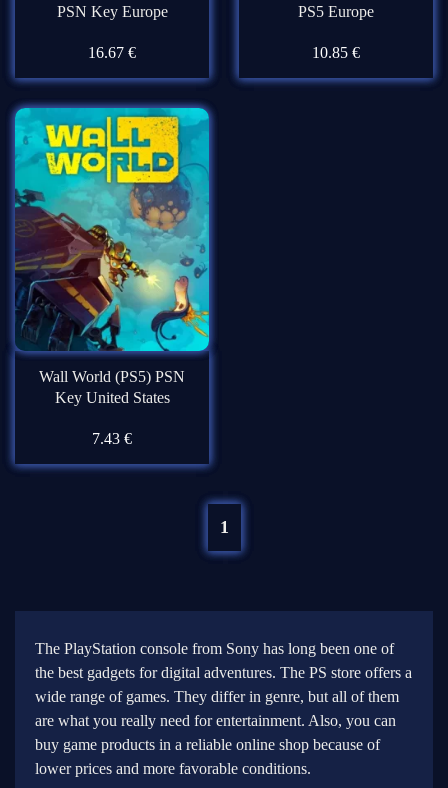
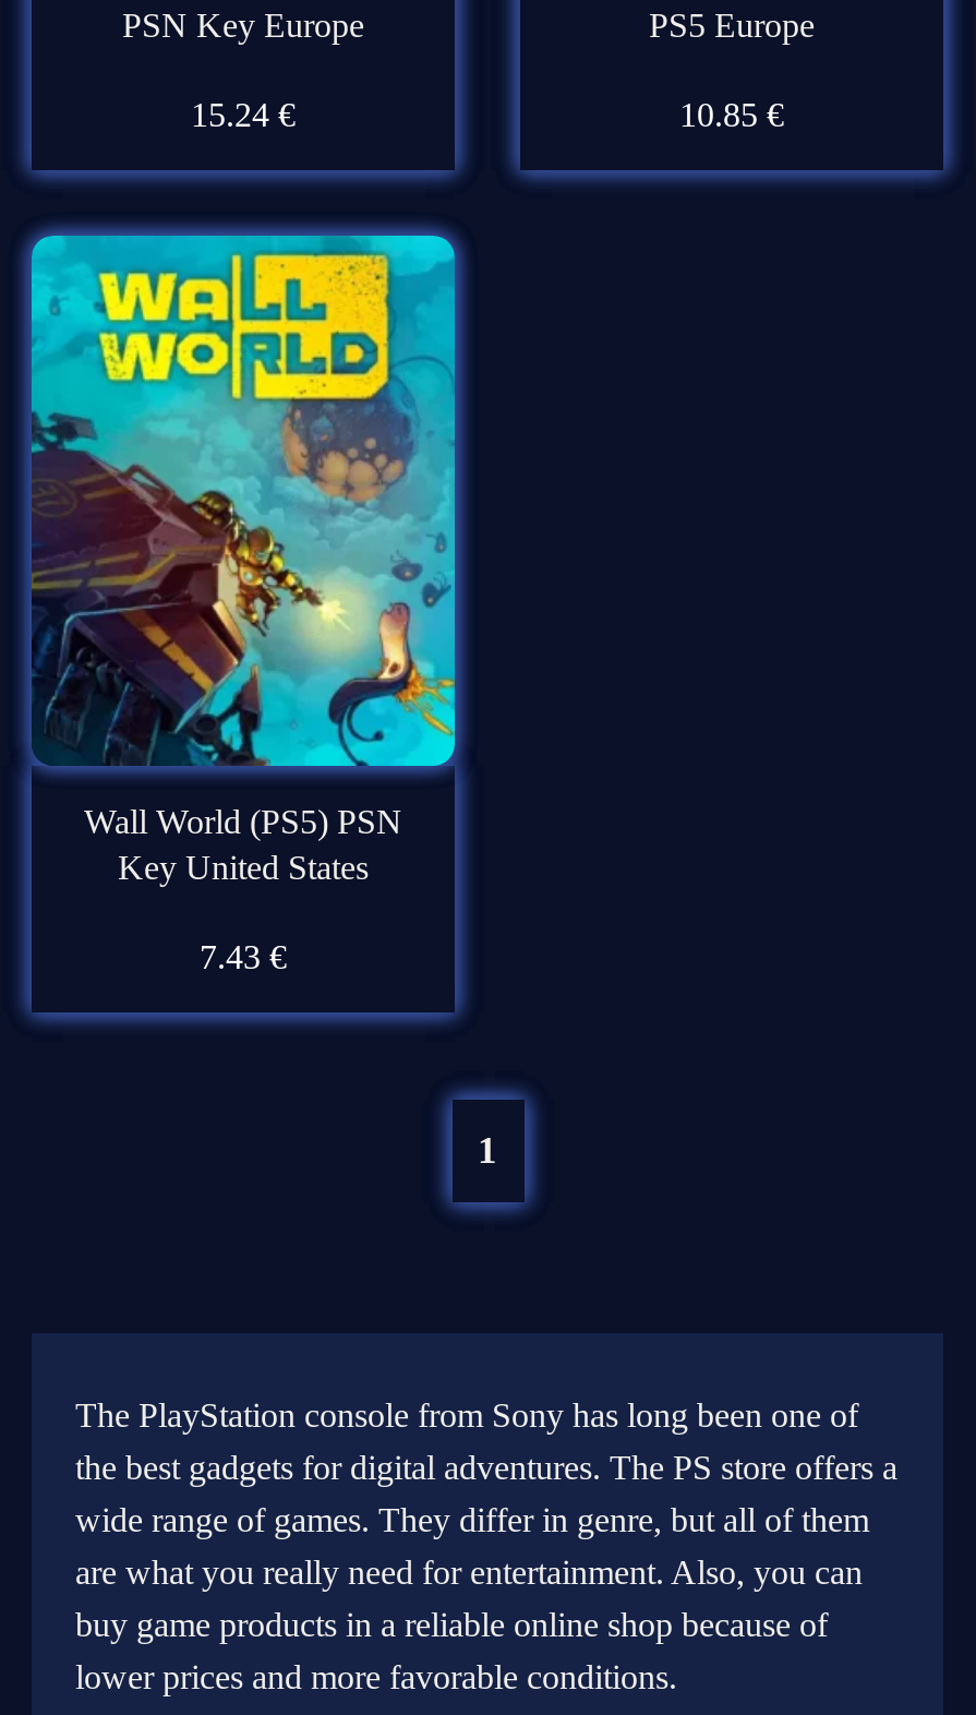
- 16.67 €
+ 15.24 €
